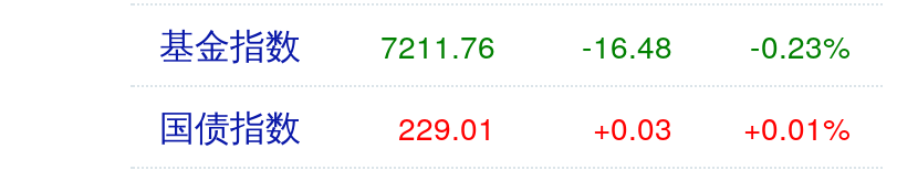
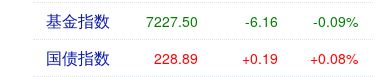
- 7211.76
+ 7227.50

- -16.48
+ -6.16

- -0.23%
+ -0.09%

- 229.01
+ 228.89

- +0.03
+ +0.19

- +0.01%
+ +0.08%
